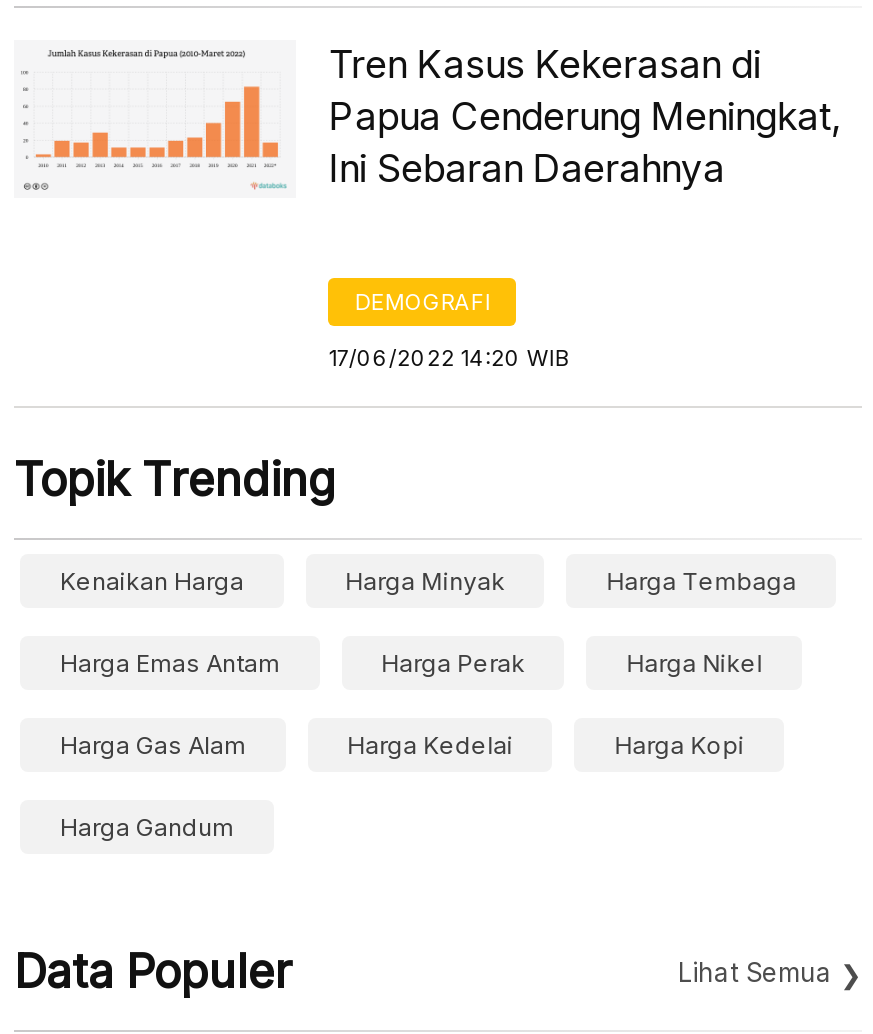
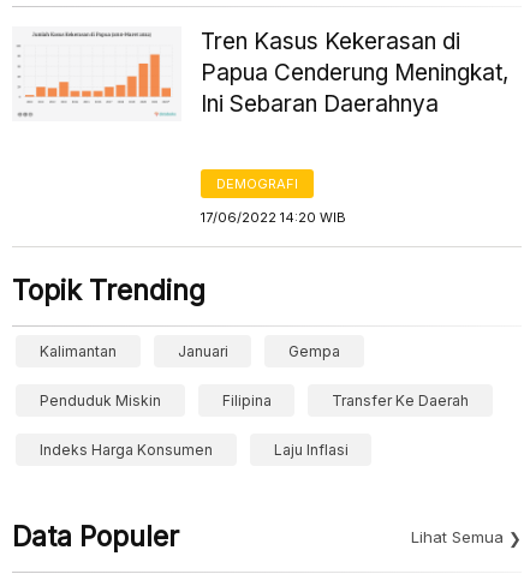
- Kenaikan Harga
- Harga Minyak
- Harga Tembaga
- Harga Emas Antam
- Harga Perak
- Harga Nikel
- Harga Gas Alam
- Harga Kedelai
- Harga Kopi
- Harga Gandum
+ Kalimantan
+ Januari
+ Gempa
+ Penduduk Miskin
+ Filipina
+ Transfer Ke Daerah
+ Indeks Harga Konsumen
+ Laju Inflasi
